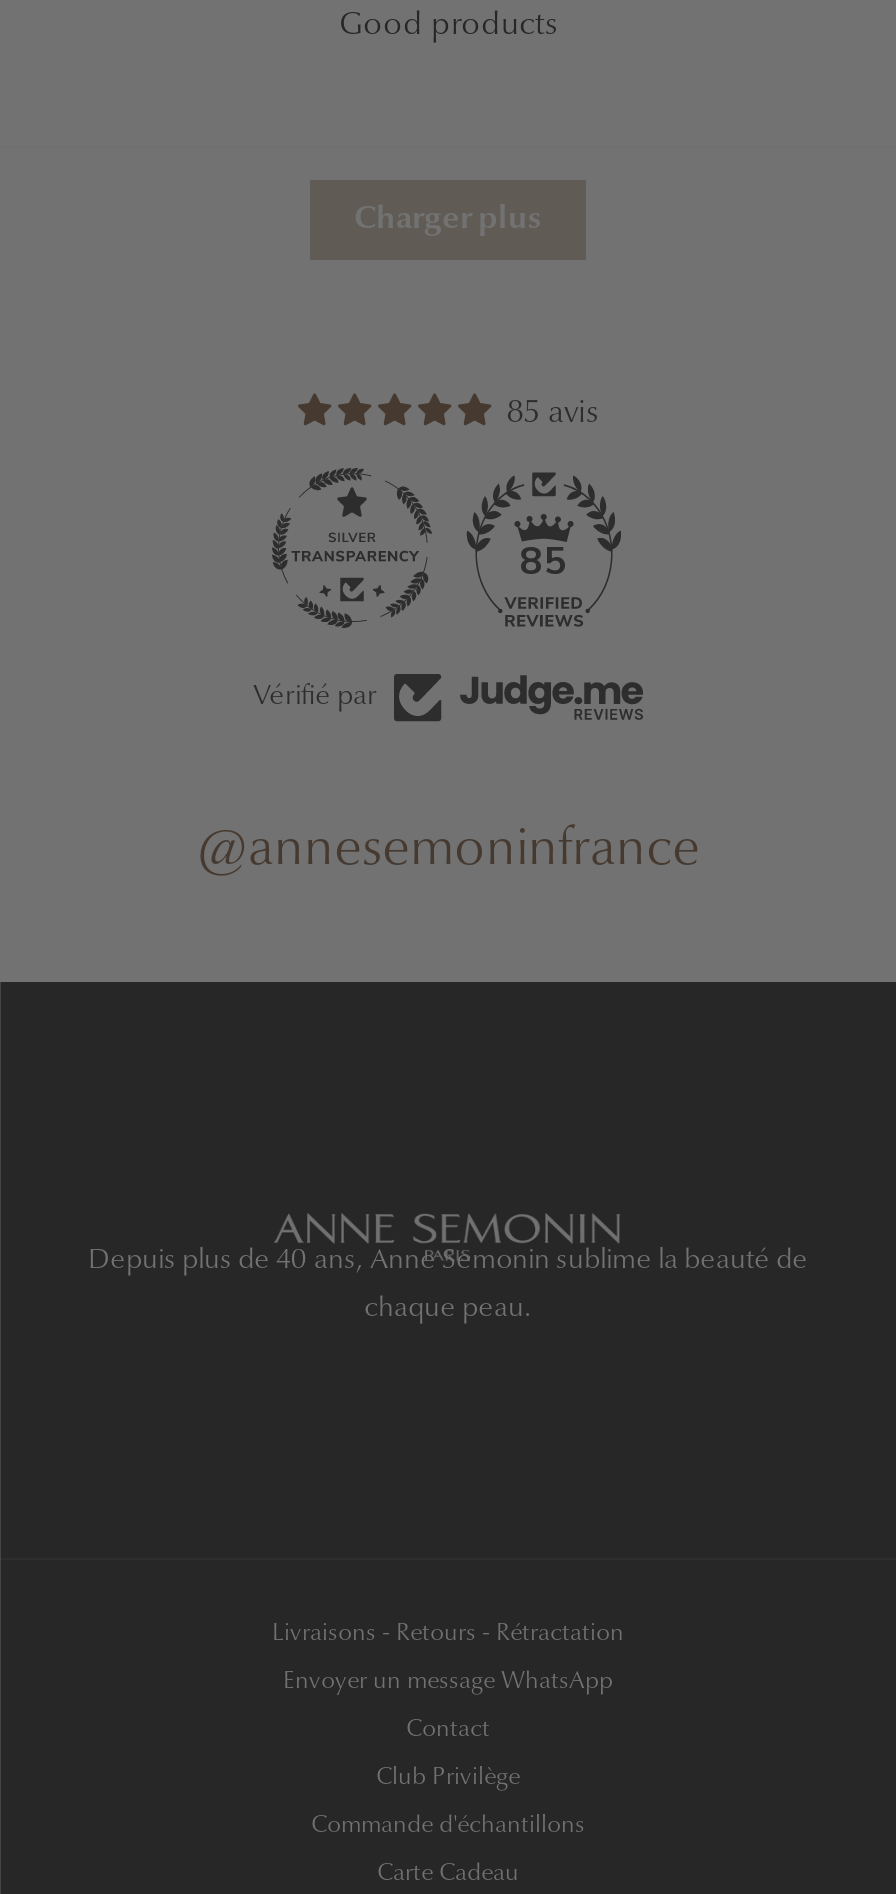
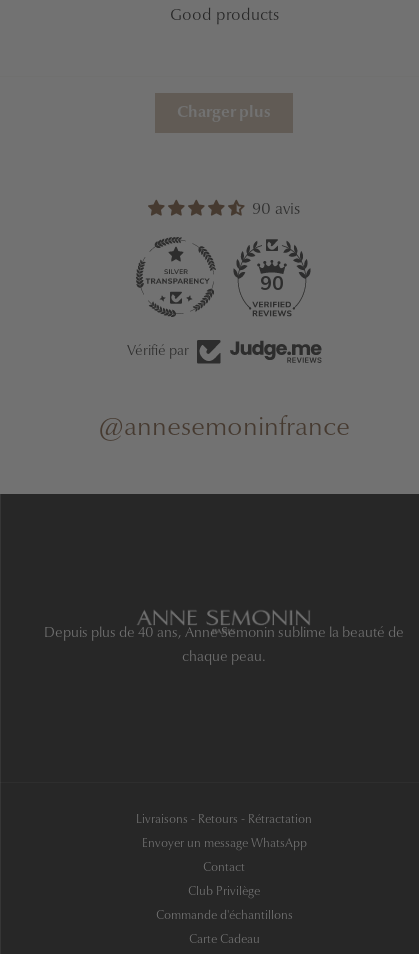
- 85 avis
+ 90 avis

- 85
+ 90
